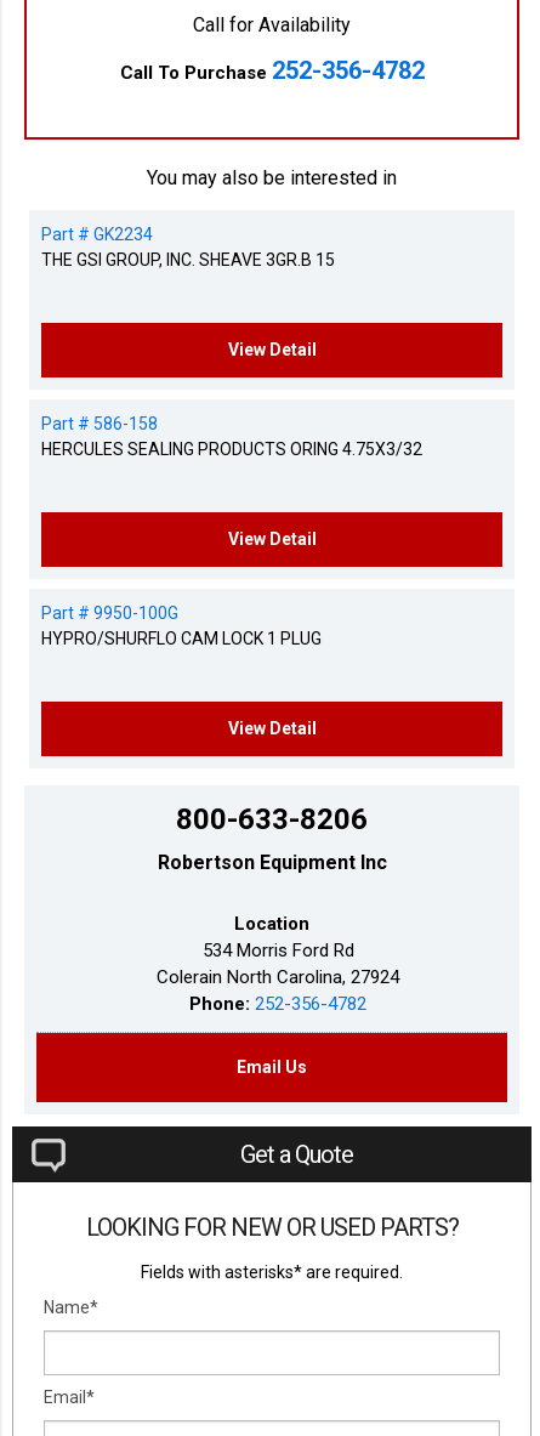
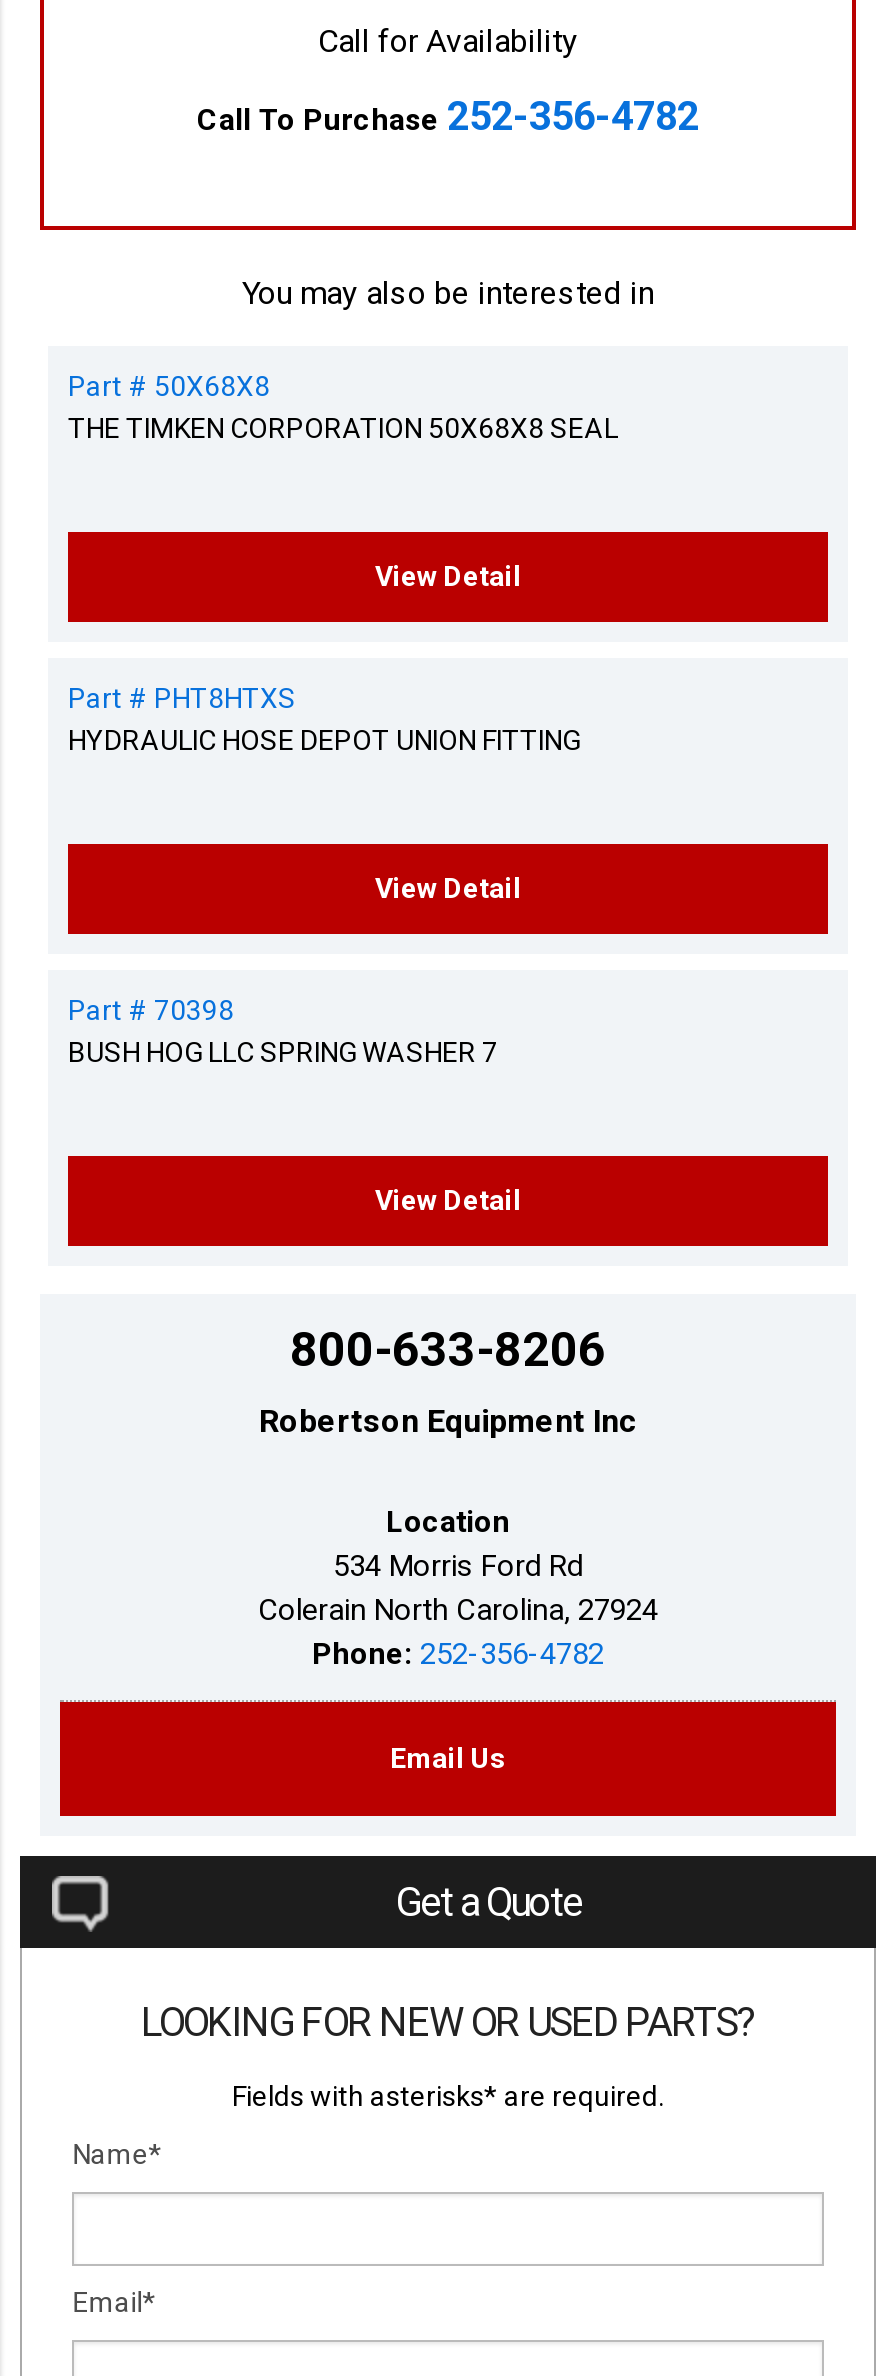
- Part # GK2234
- THE GSI GROUP, INC. SHEAVE 3GR.B 15
+ Part # 50X68X8
+ THE TIMKEN CORPORATION 50X68X8 SEAL

- Part # 586-158
- HERCULES SEALING PRODUCTS ORING 4.75X3/32
+ Part # PHT8HTXS
+ HYDRAULIC HOSE DEPOT UNION FITTING

- Part # 9950-100G
- HYPRO/SHURFLO CAM LOCK 1 PLUG
+ Part # 70398
+ BUSH HOG LLC SPRING WASHER 7
